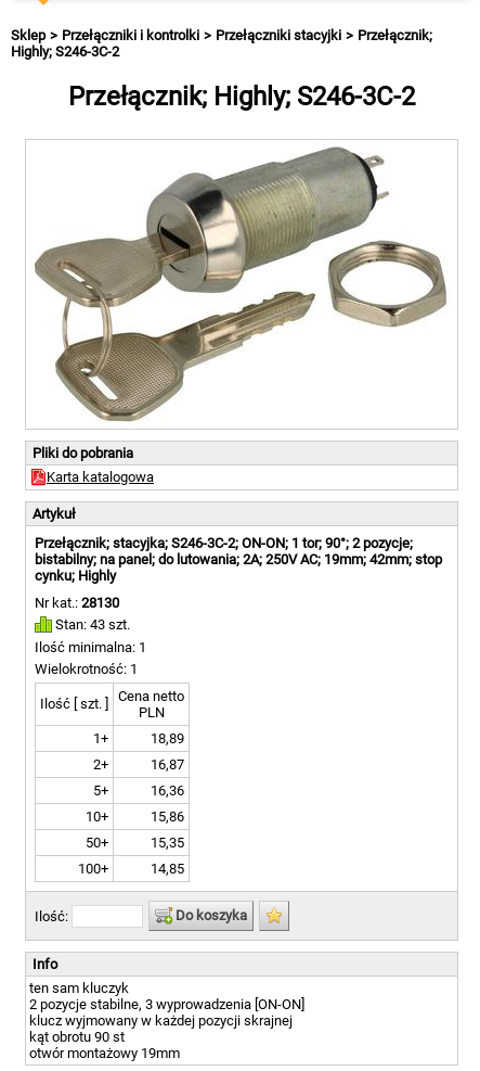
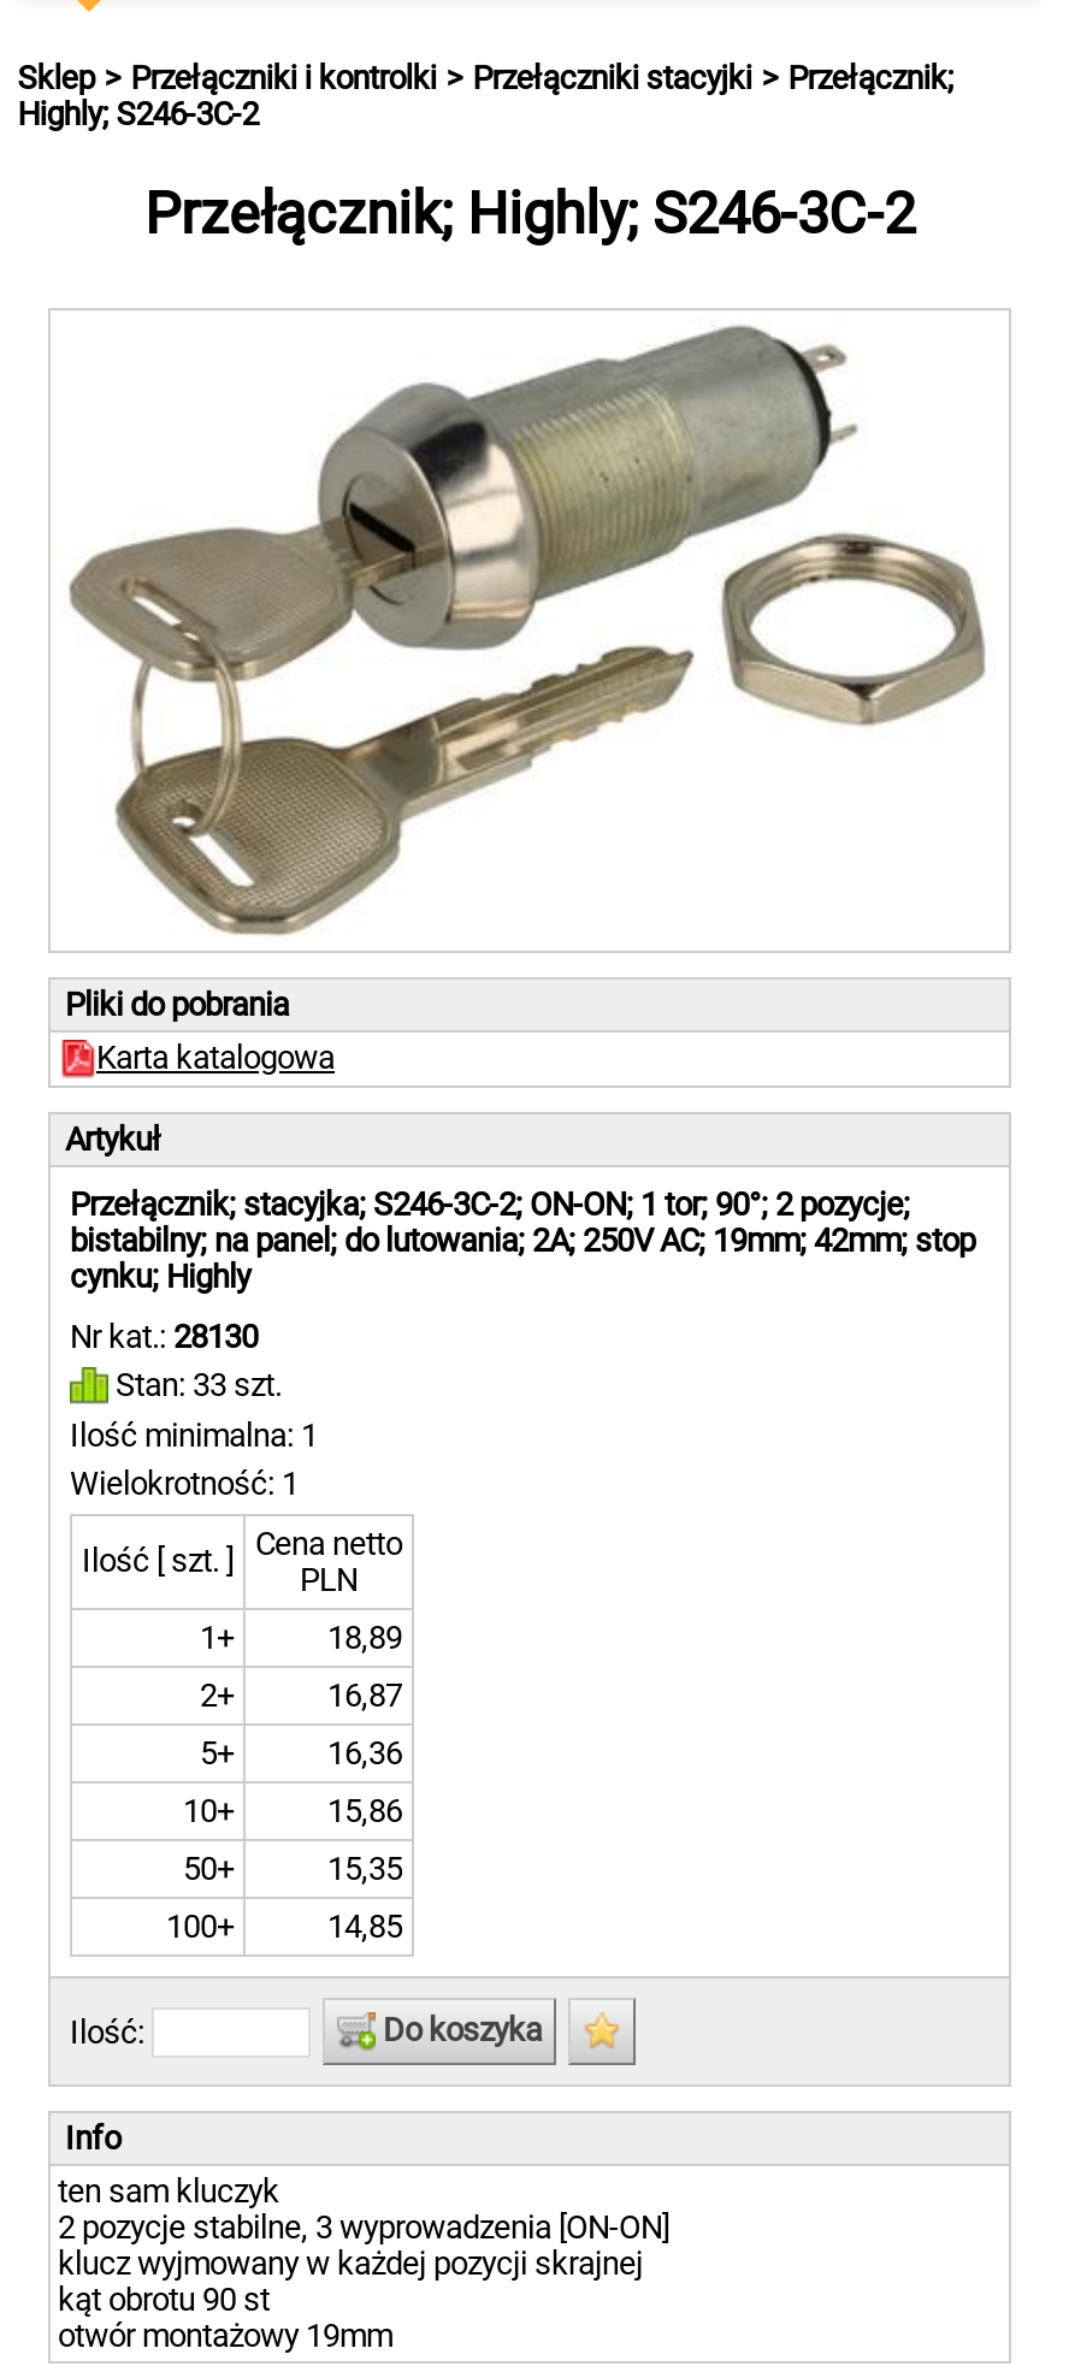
- Stan: 43 szt.
+ Stan: 33 szt.
